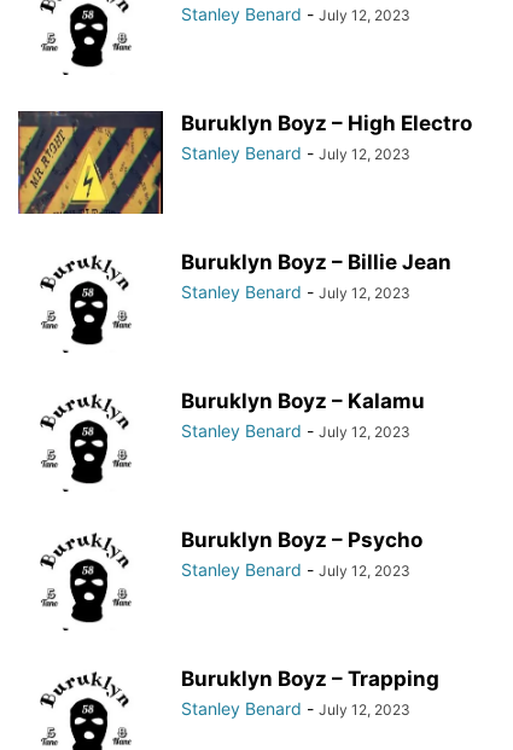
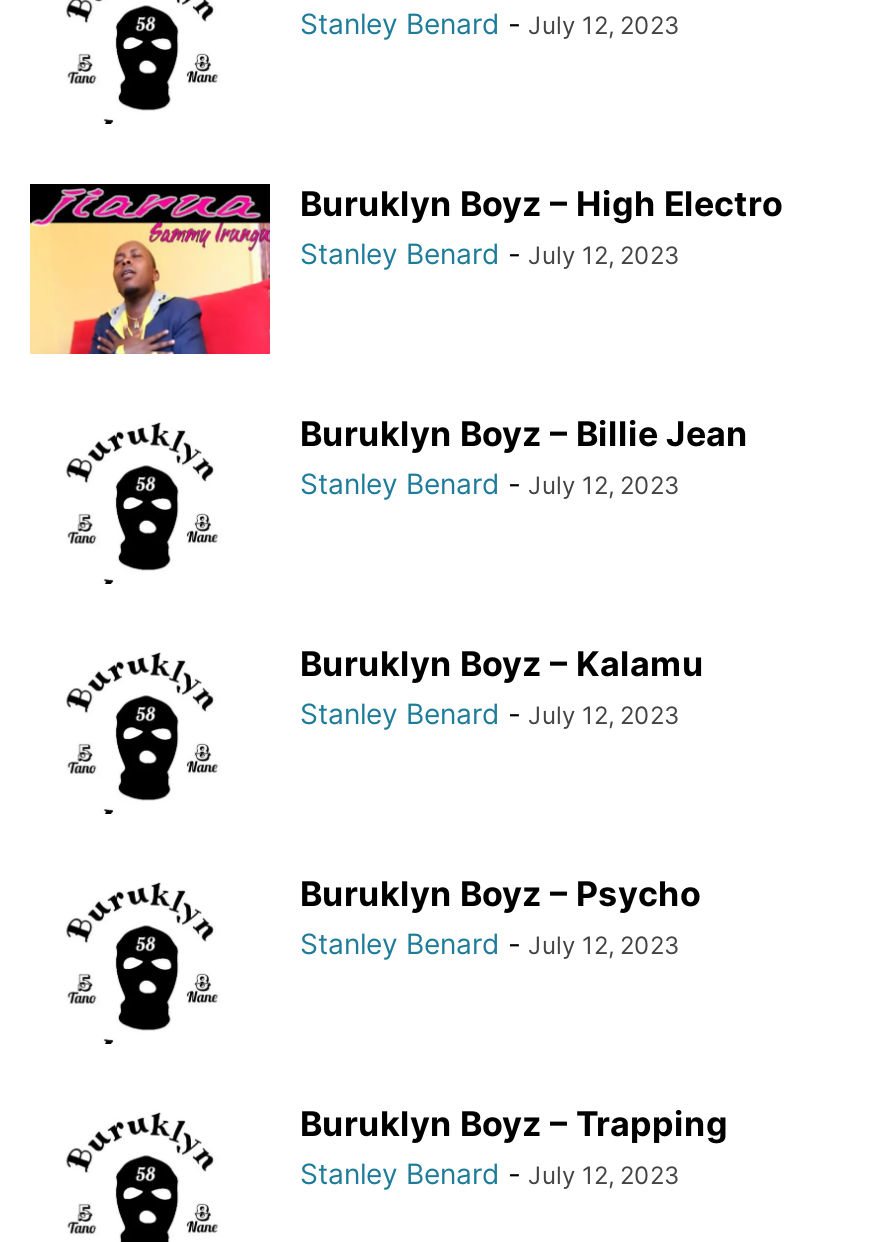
- [image]
+ [image]
